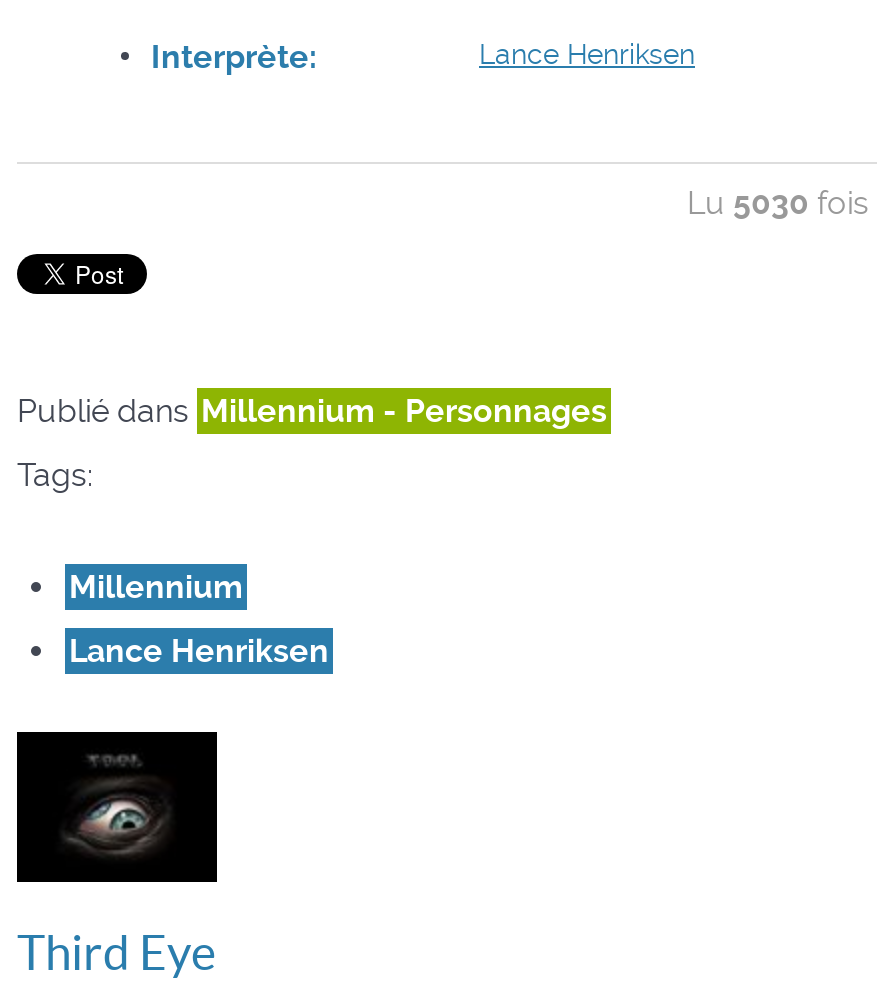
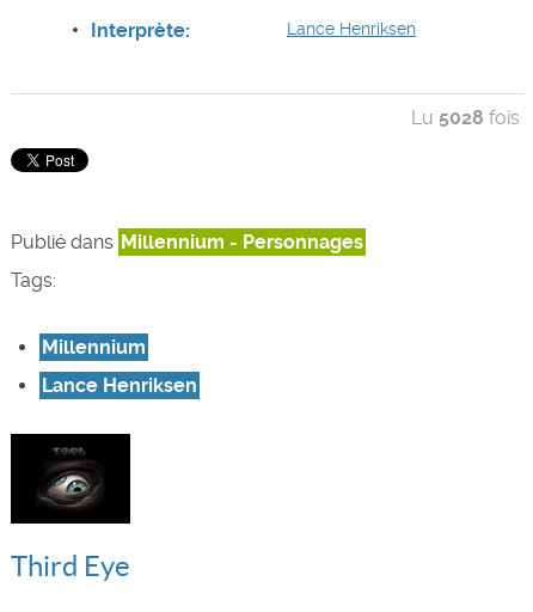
- Lu 5030 fois
+ Lu 5028 fois
